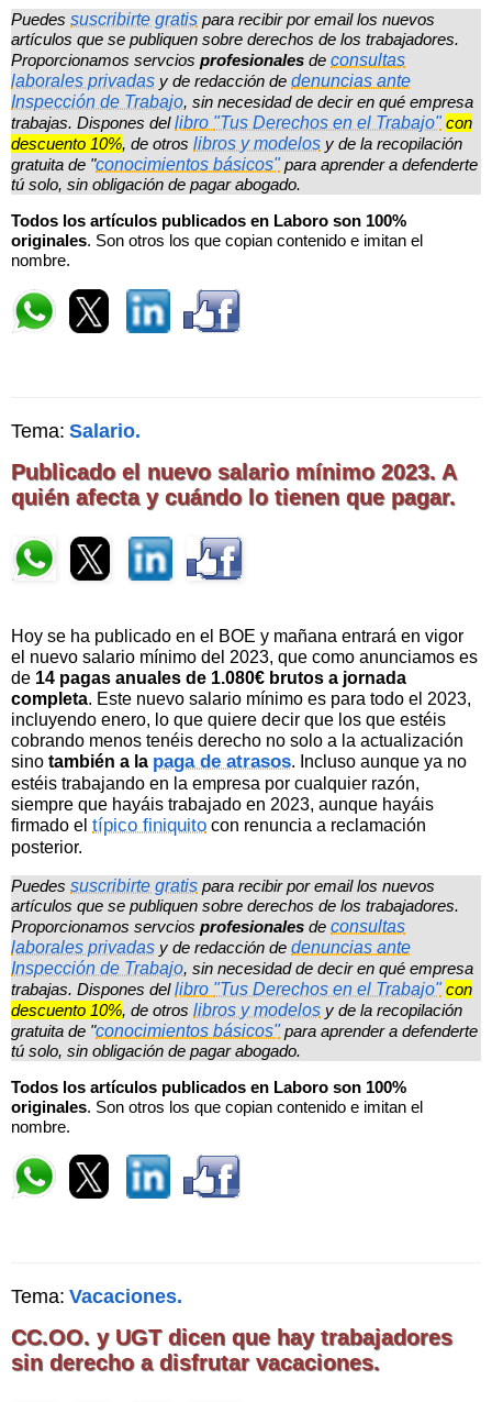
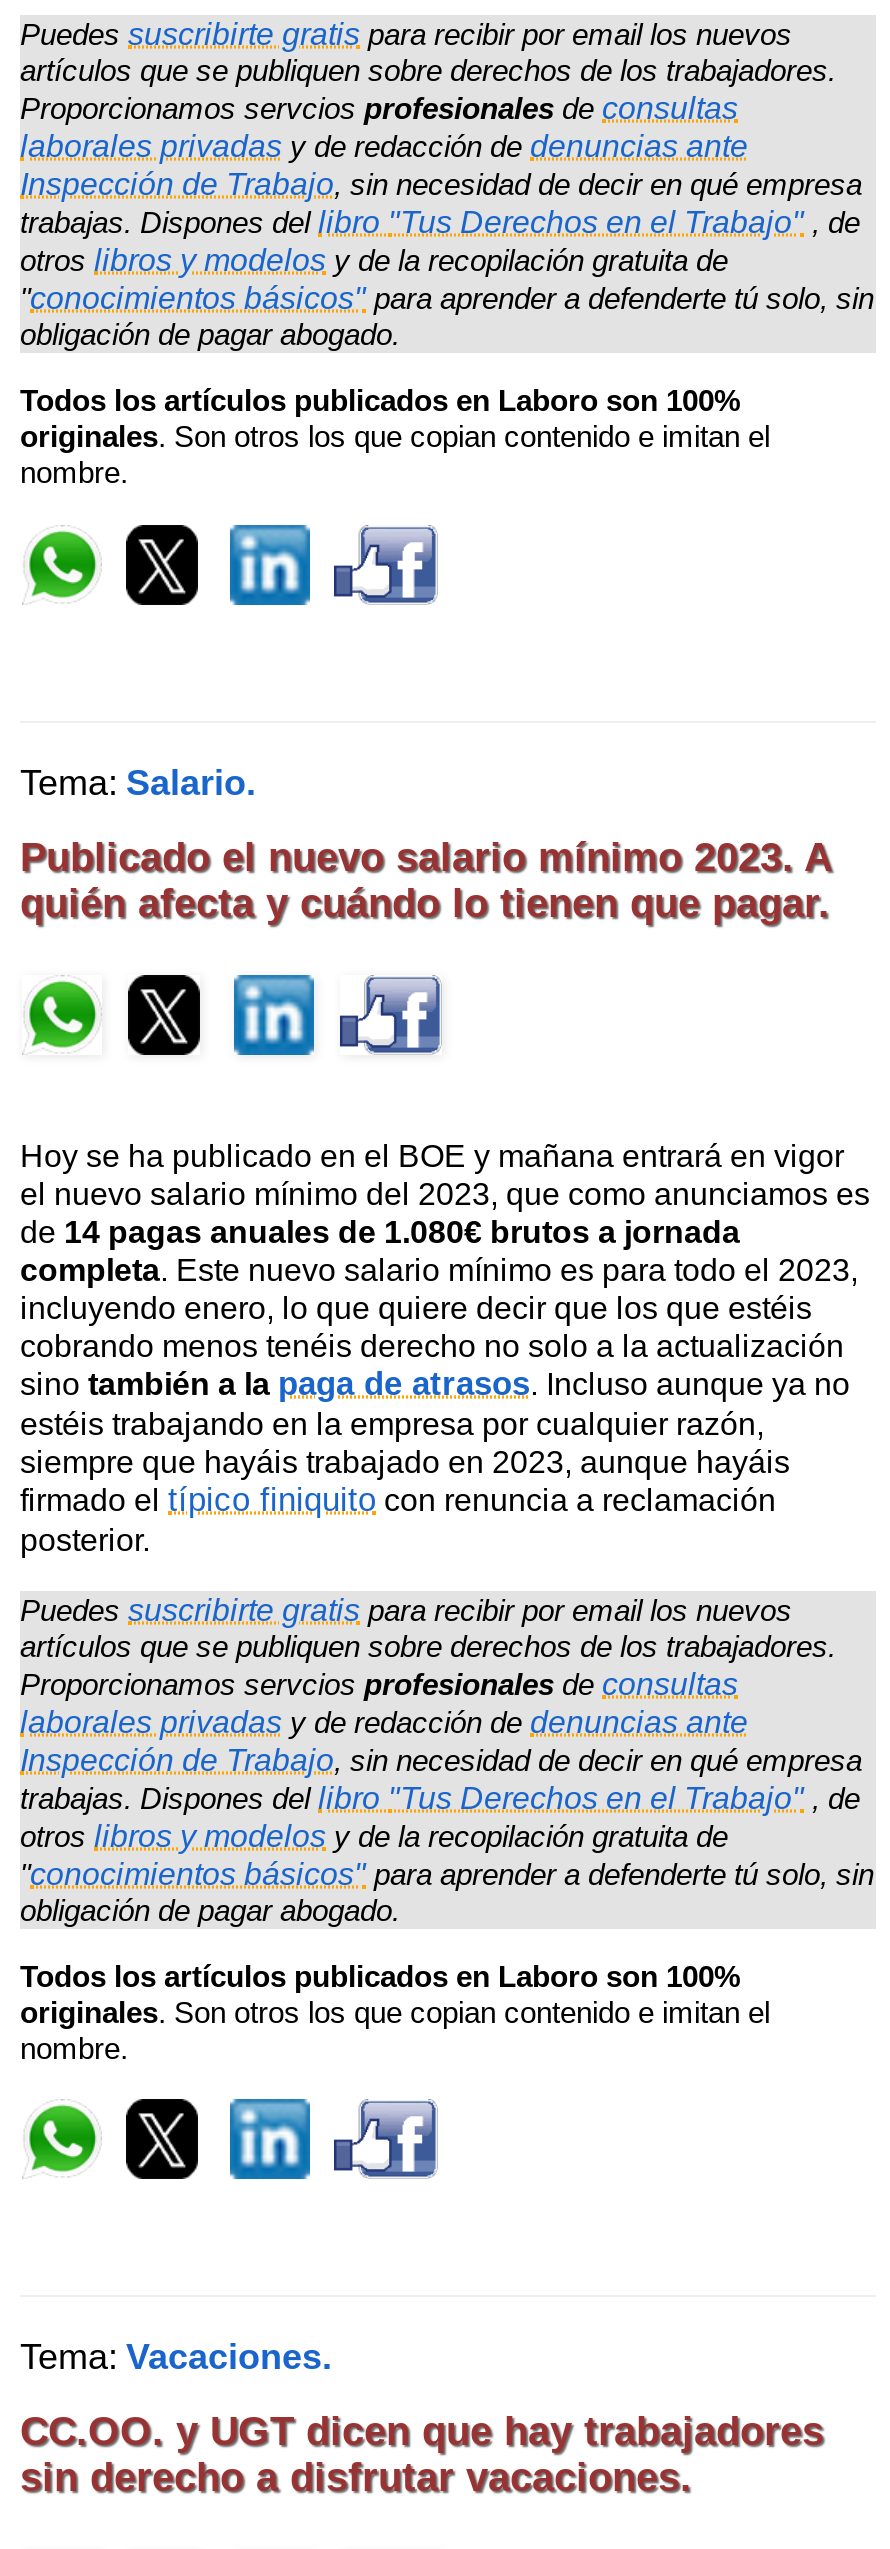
- trabajas. Dispones del libro "Tus Derechos en el Trabajo" con
- descuento 10%, de otros libros y modelos y de la recopilación
- gratuita de "conocimientos básicos" para aprender a defenderte
- tú solo, sin obligación de pagar abogado.
+ trabajas. Dispones del libro "Tus Derechos en el Trabajo" , de
+ otros libros y modelos y de la recopilación gratuita de
+ "conocimientos básicos" para aprender a defenderte tú solo, sin
+ obligación de pagar abogado.

- trabajas. Dispones del libro "Tus Derechos en el Trabajo" con
- descuento 10%, de otros libros y modelos y de la recopilación
- gratuita de "conocimientos básicos" para aprender a defenderte
- tú solo, sin obligación de pagar abogado.
+ trabajas. Dispones del libro "Tus Derechos en el Trabajo" , de
+ otros libros y modelos y de la recopilación gratuita de
+ "conocimientos básicos" para aprender a defenderte tú solo, sin
+ obligación de pagar abogado.
